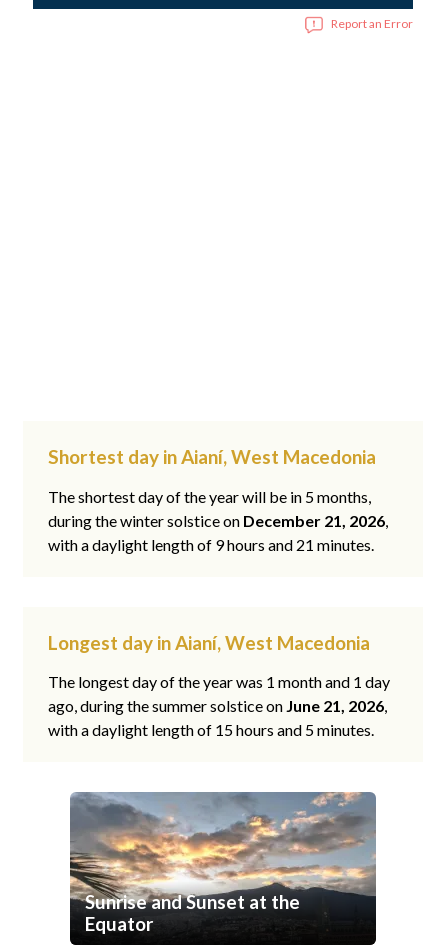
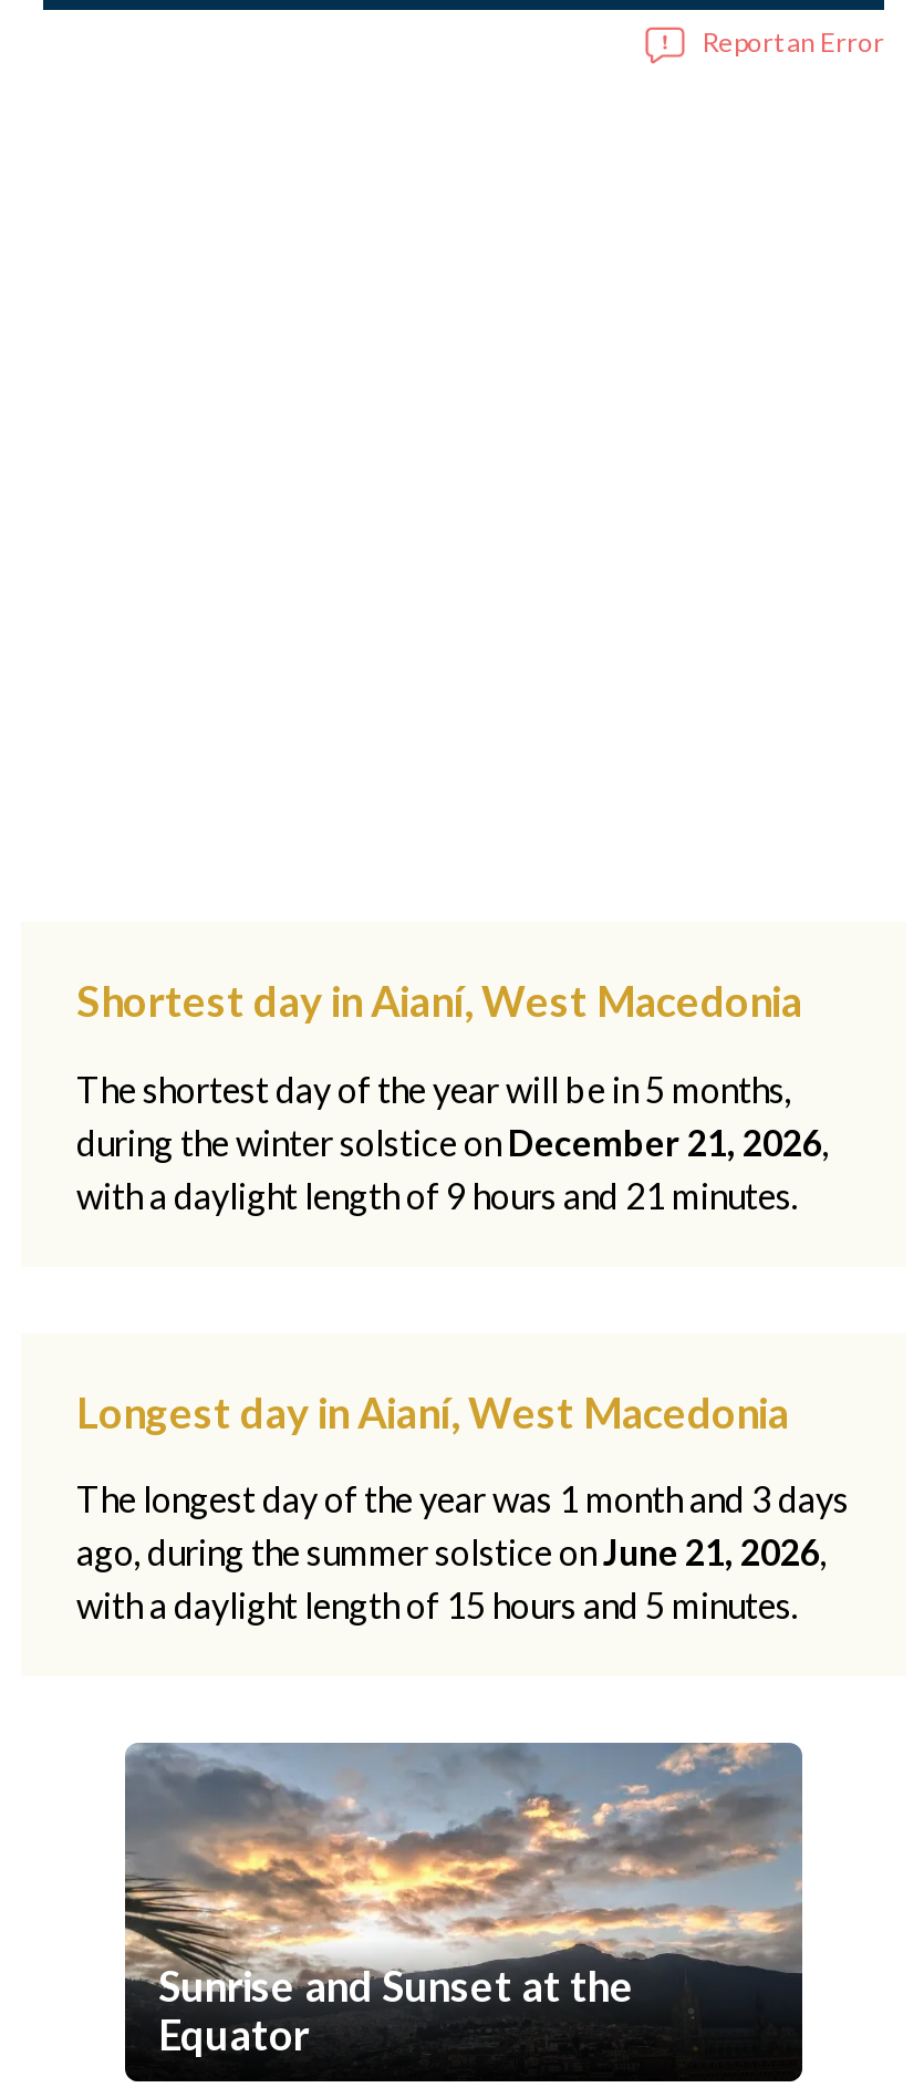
- The longest day of the year was 1 month and 1 day
+ The longest day of the year was 1 month and 3 days
